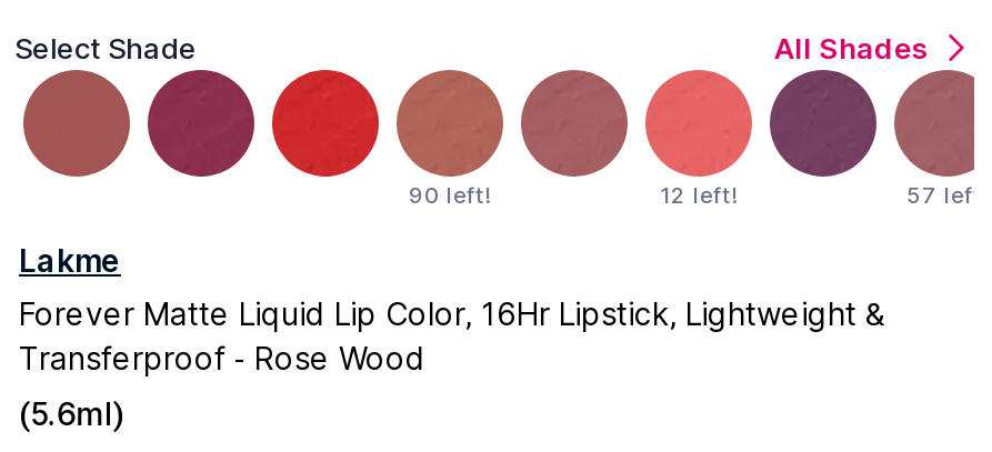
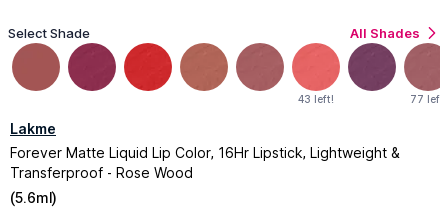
- 90 left!
- 12 left!
- 57 left!
+ 43 left!
+ 77 left!
